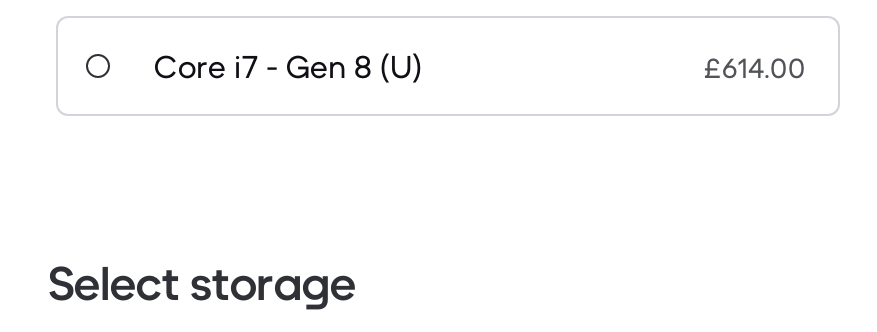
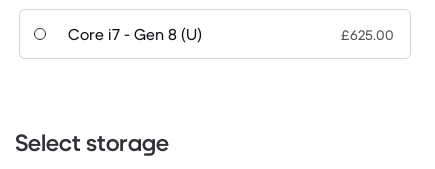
- £614.00
+ £625.00
